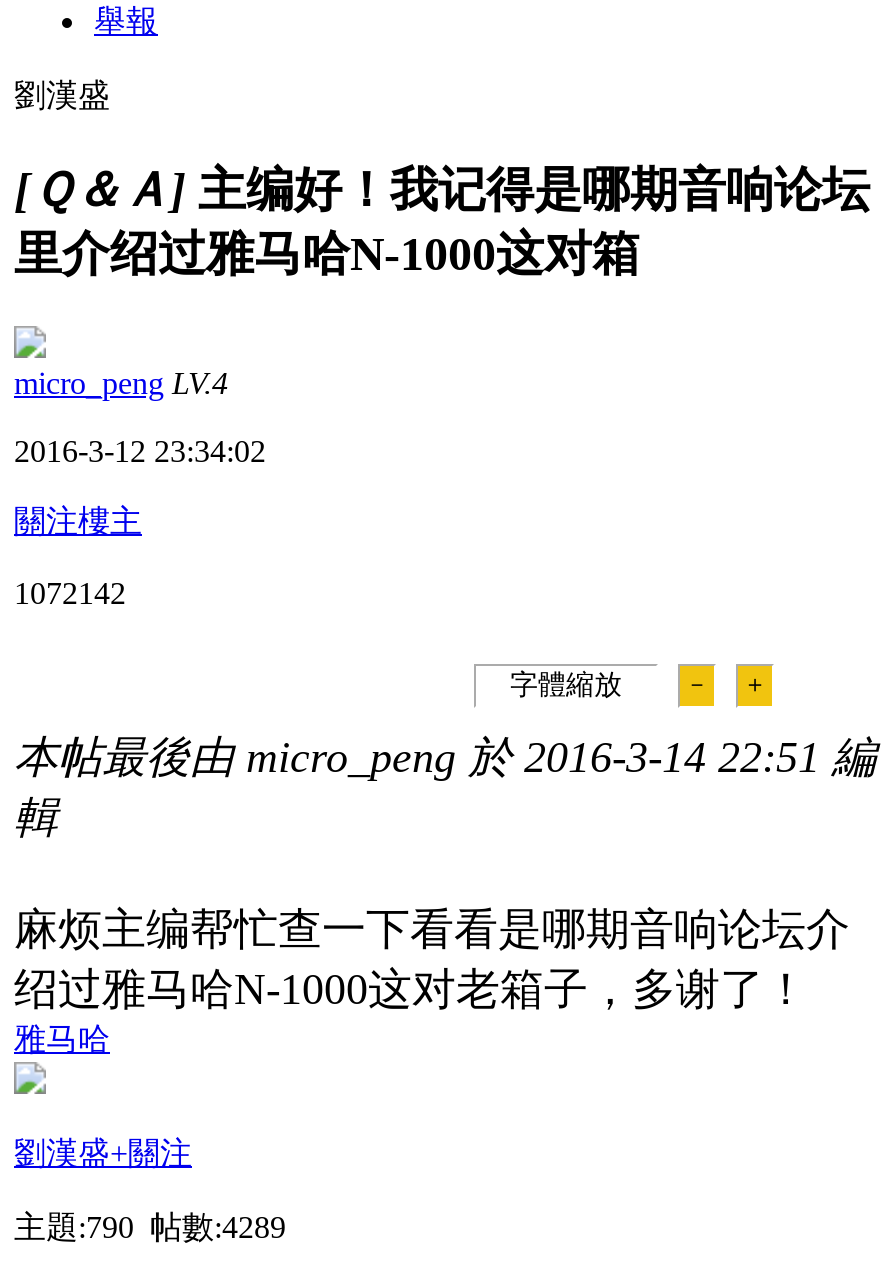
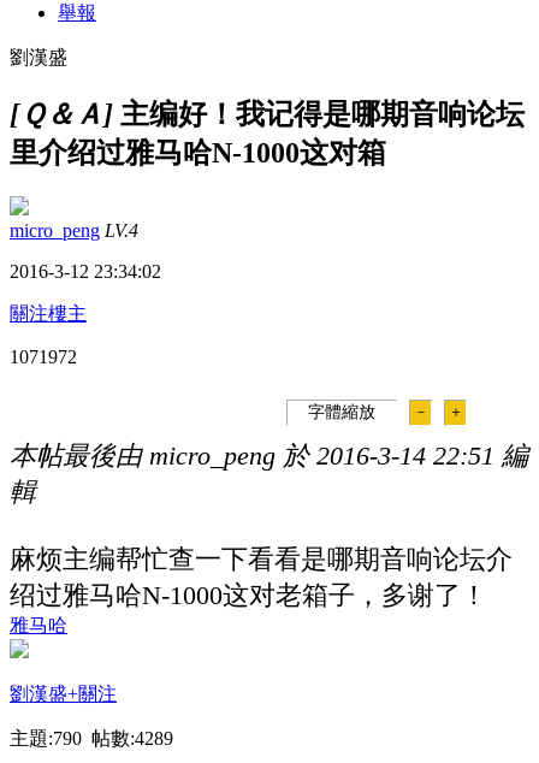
- 1072142
+ 1071972
